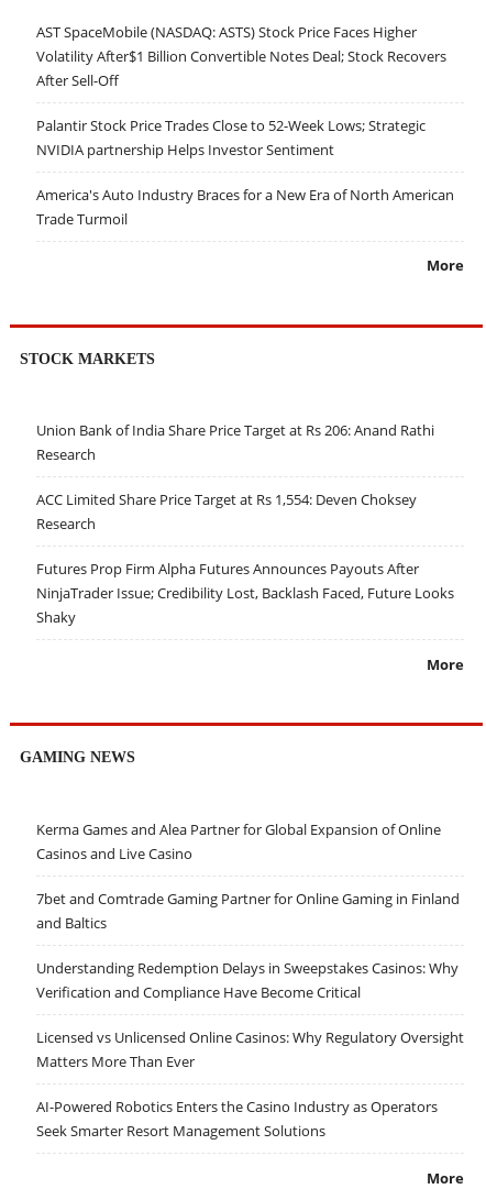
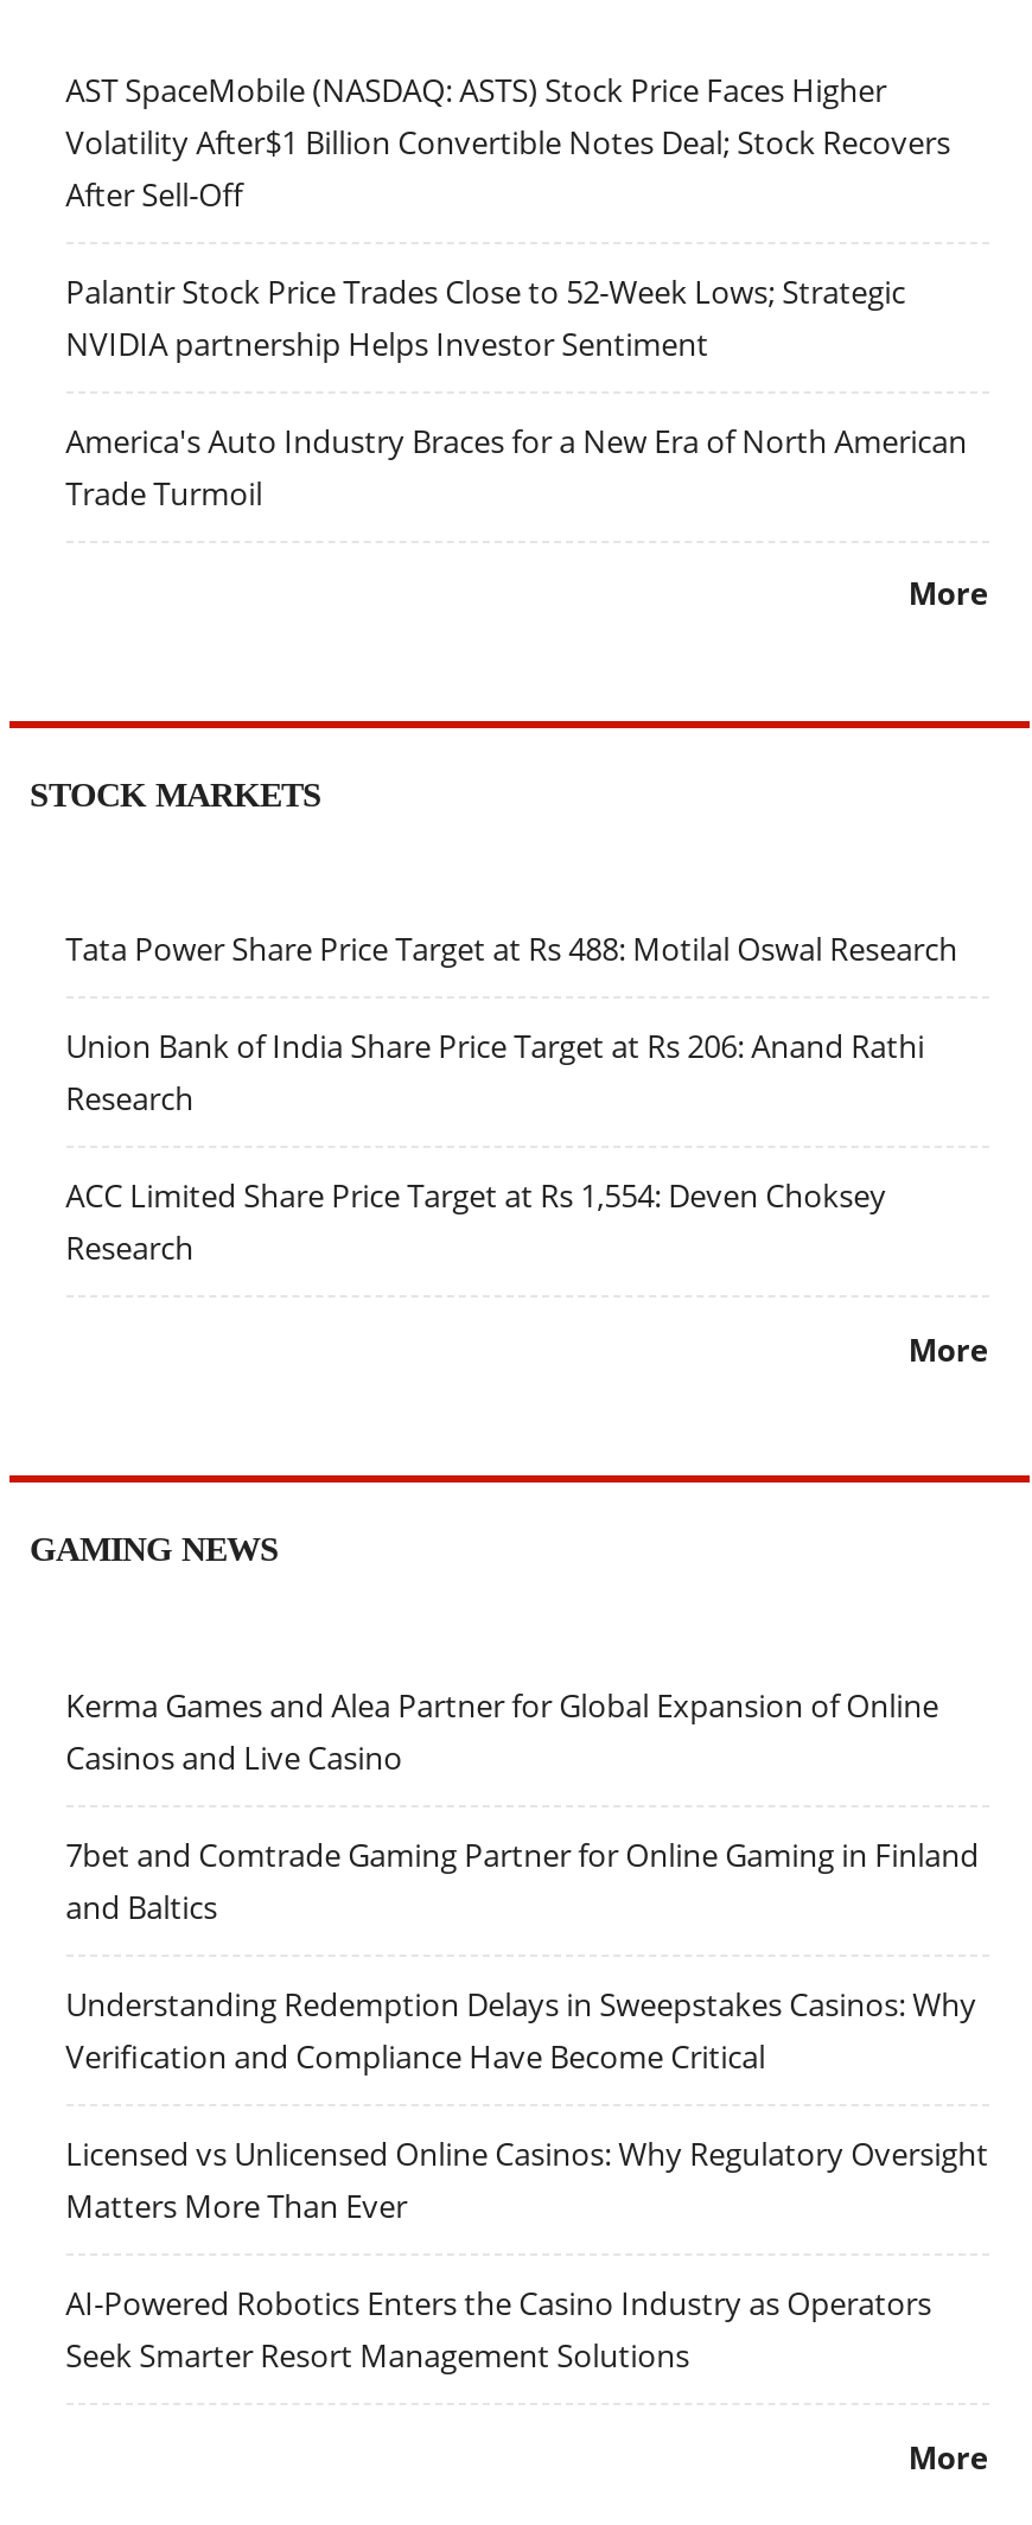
+ Tata Power Share Price Target at Rs 488: Motilal Oswal Research

moved down: Union Bank of India Share Price Target at Rs 206: Anand Rathi | Research | ACC Limited Share Price Target at Rs 1,554: Deven Choksey | Research

- Futures Prop Firm Alpha Futures Announces Payouts After
- NinjaTrader Issue; Credibility Lost, Backlash Faced, Future Looks
- Shaky
